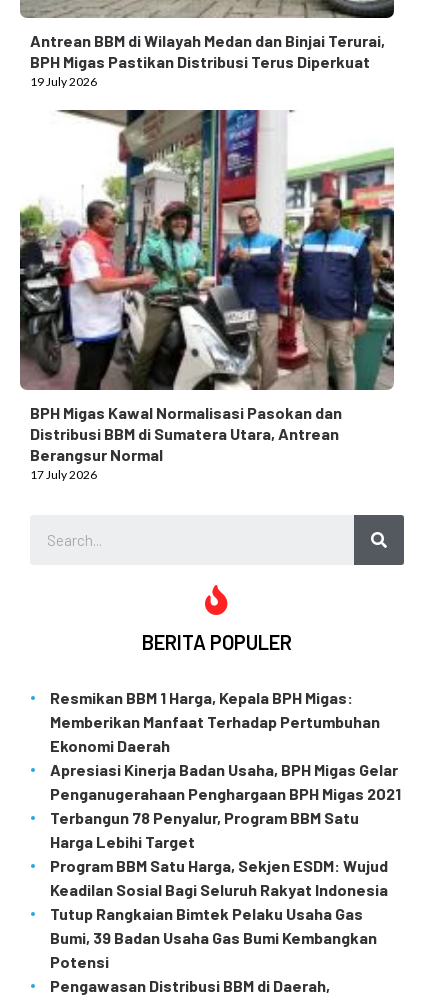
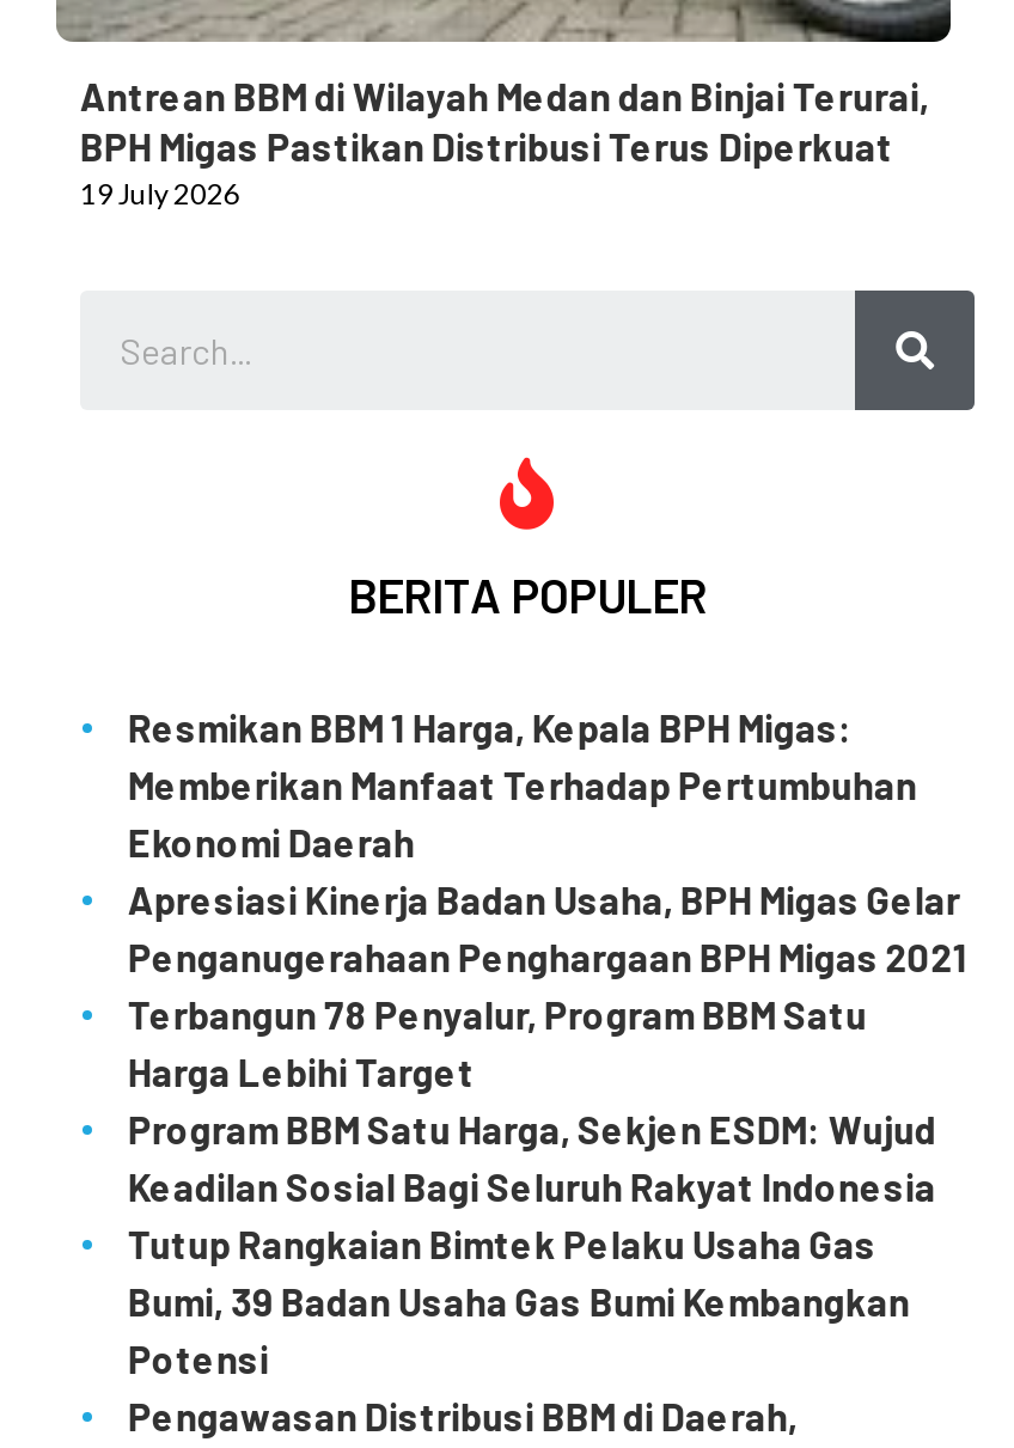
- [image]
- BPH Migas Kawal Normalisasi Pasokan dan
- Distribusi BBM di Sumatera Utara, Antrean
- Berangsur Normal
- 17 July 2026
